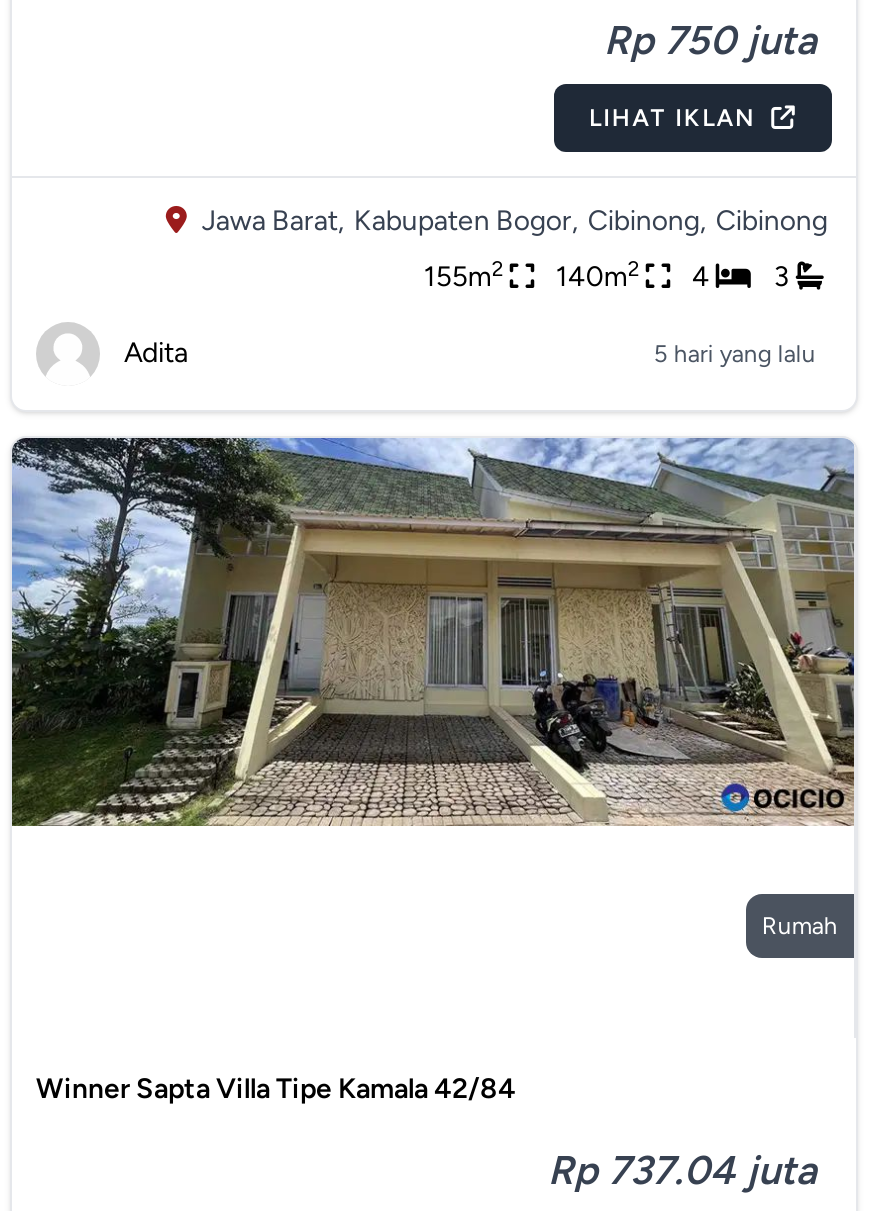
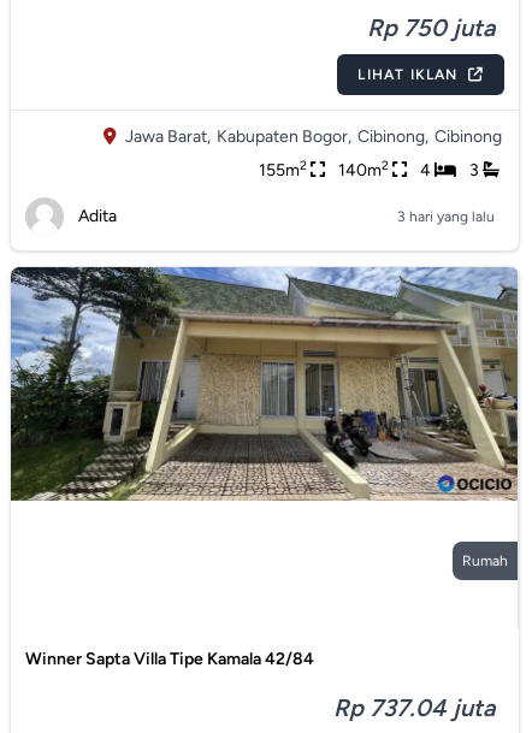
- 5 hari yang lalu
+ 3 hari yang lalu
